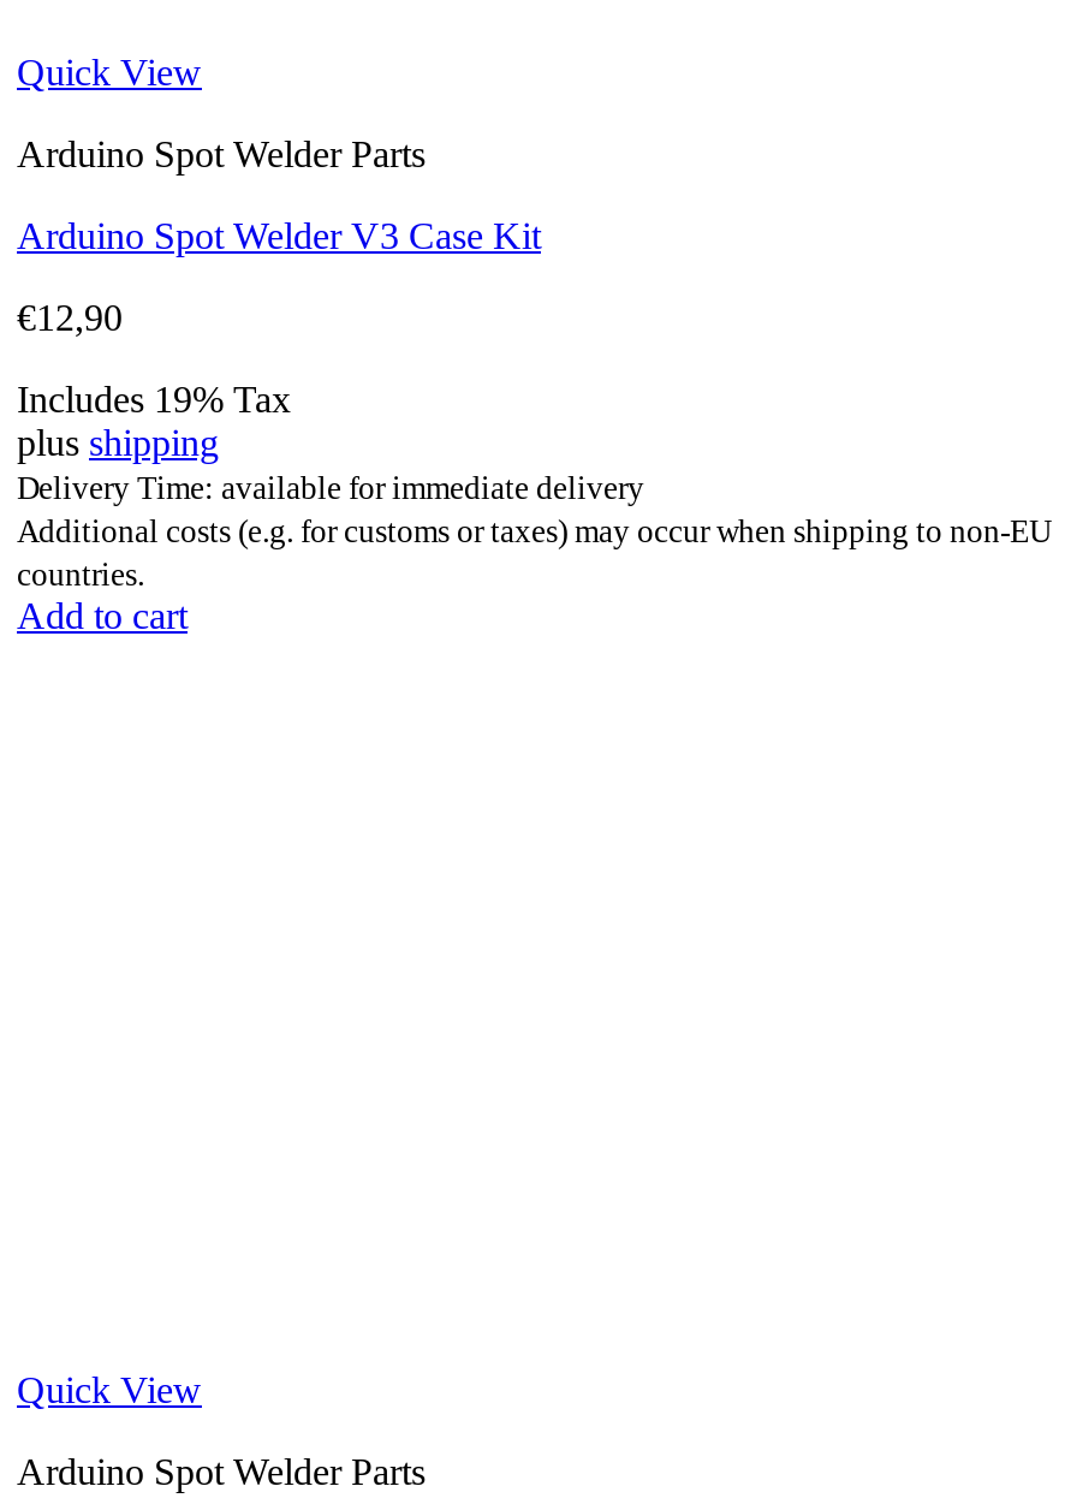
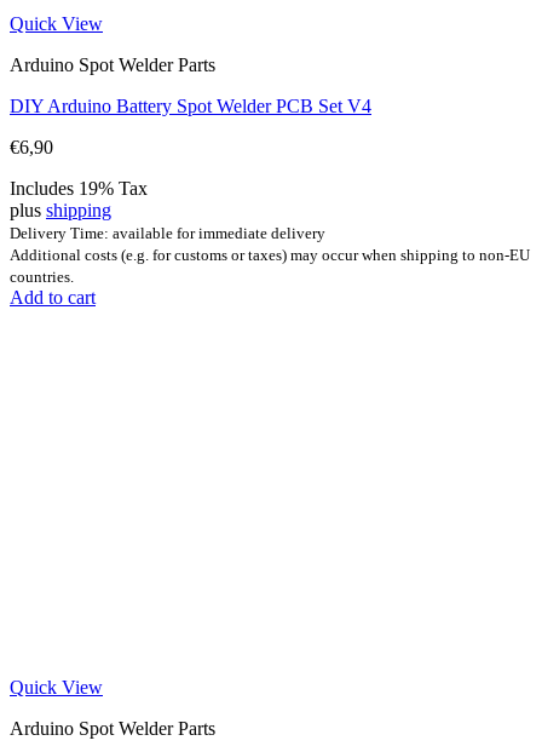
- Arduino Spot Welder V3 Case Kit
+ DIY Arduino Battery Spot Welder PCB Set V4

- €12,90
+ €6,90
